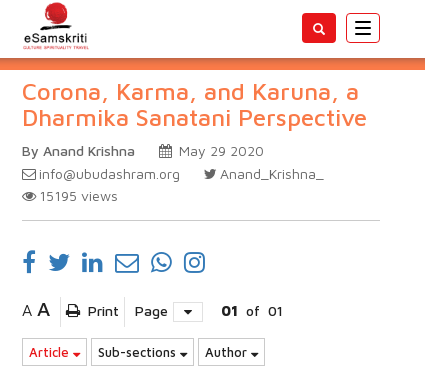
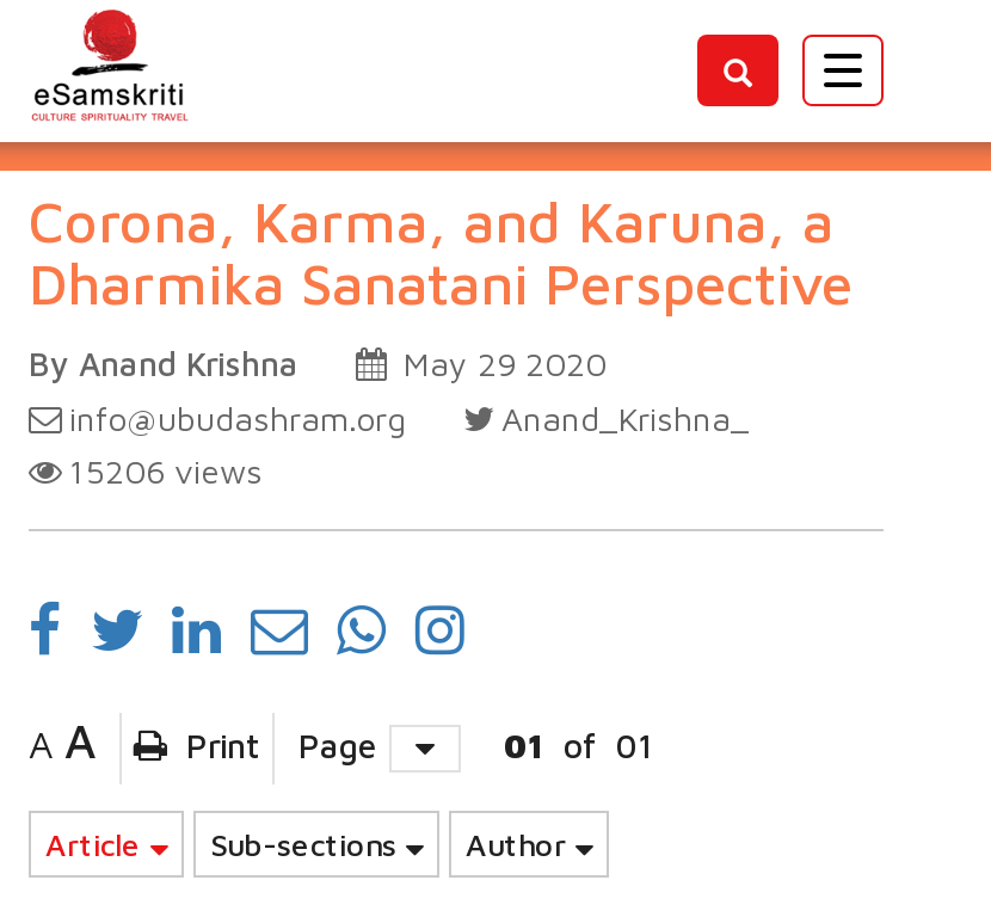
- 15195 views
+ 15206 views
